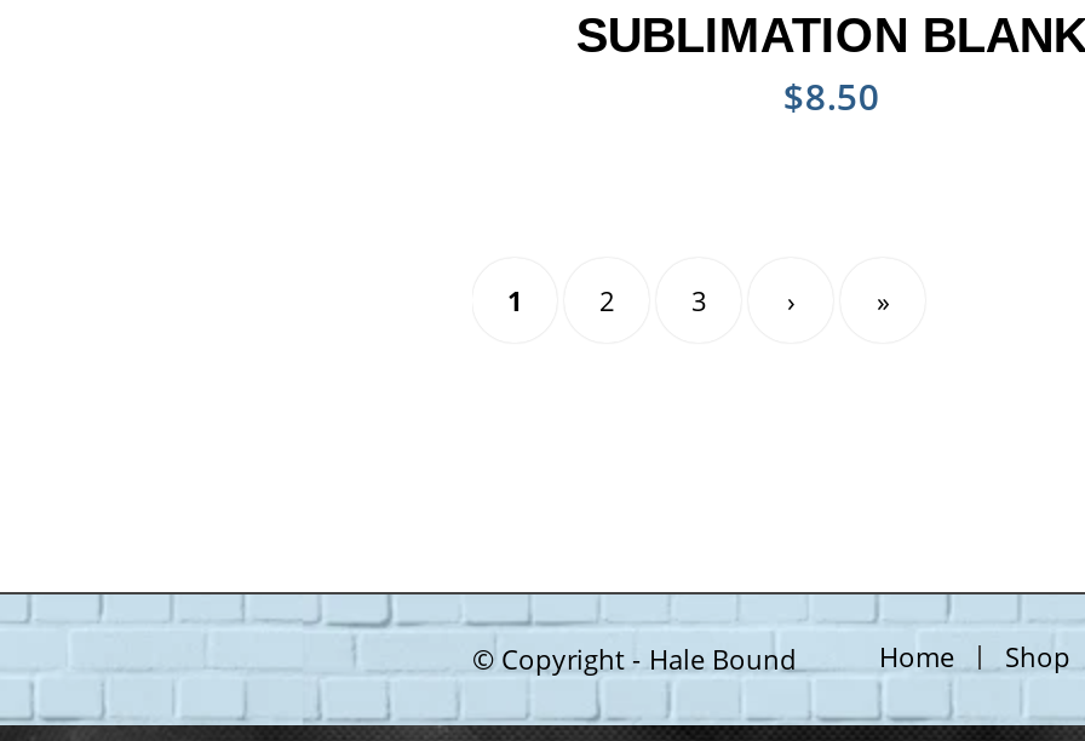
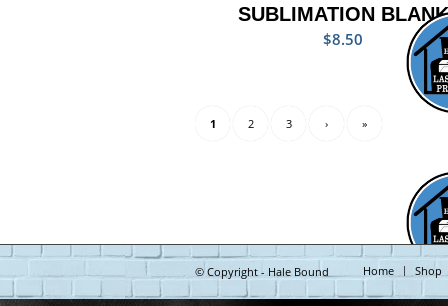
+ [image]

+ [image]
